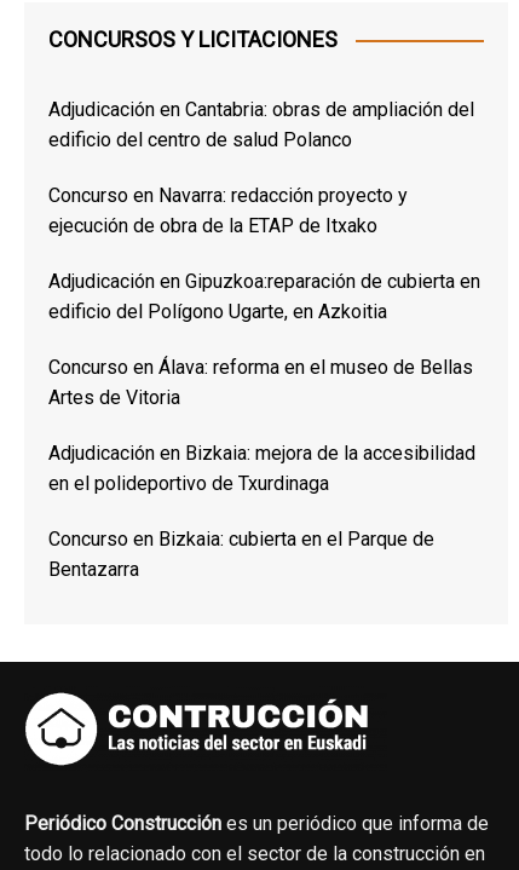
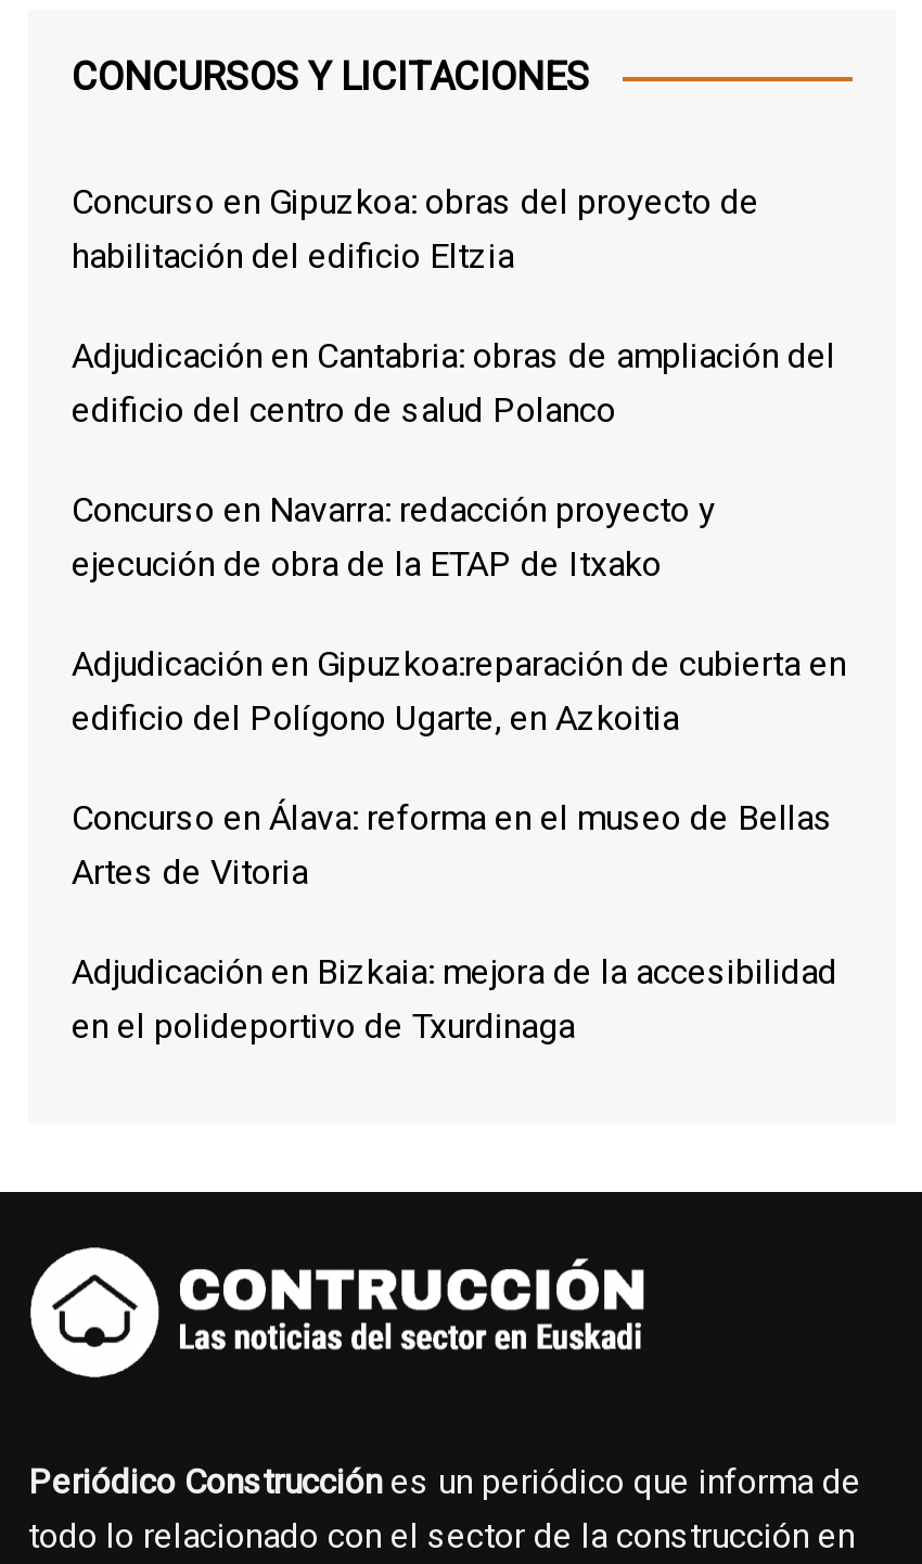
+ Concurso en Gipuzkoa: obras del proyecto de
+ habilitación del edificio Eltzia

moved down: Adjudicación en Cantabria: obras de ampliación del | edificio del centro de salud Polanco | Concurso en Navarra: redacción proyecto y | ... | Adjudicación en Bizkaia: mejora de la accesibilidad | en el polideportivo de Txurdinaga

- Concurso en Bizkaia: cubierta en el Parque de
- Bentazarra
